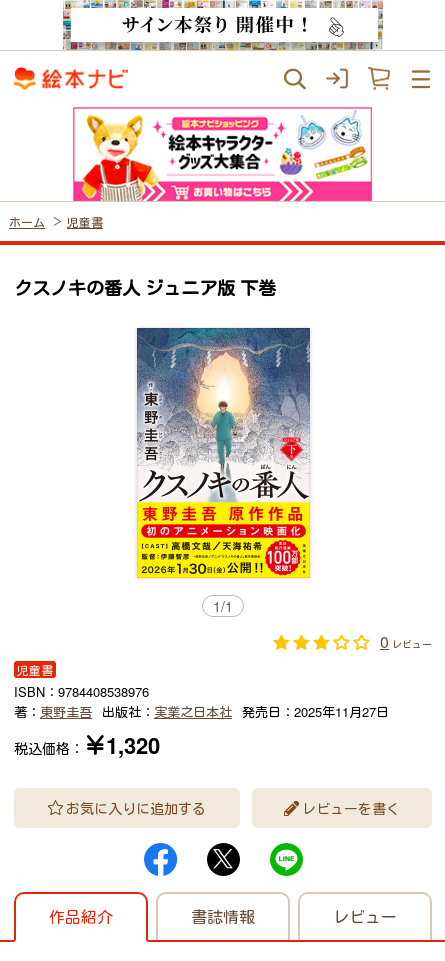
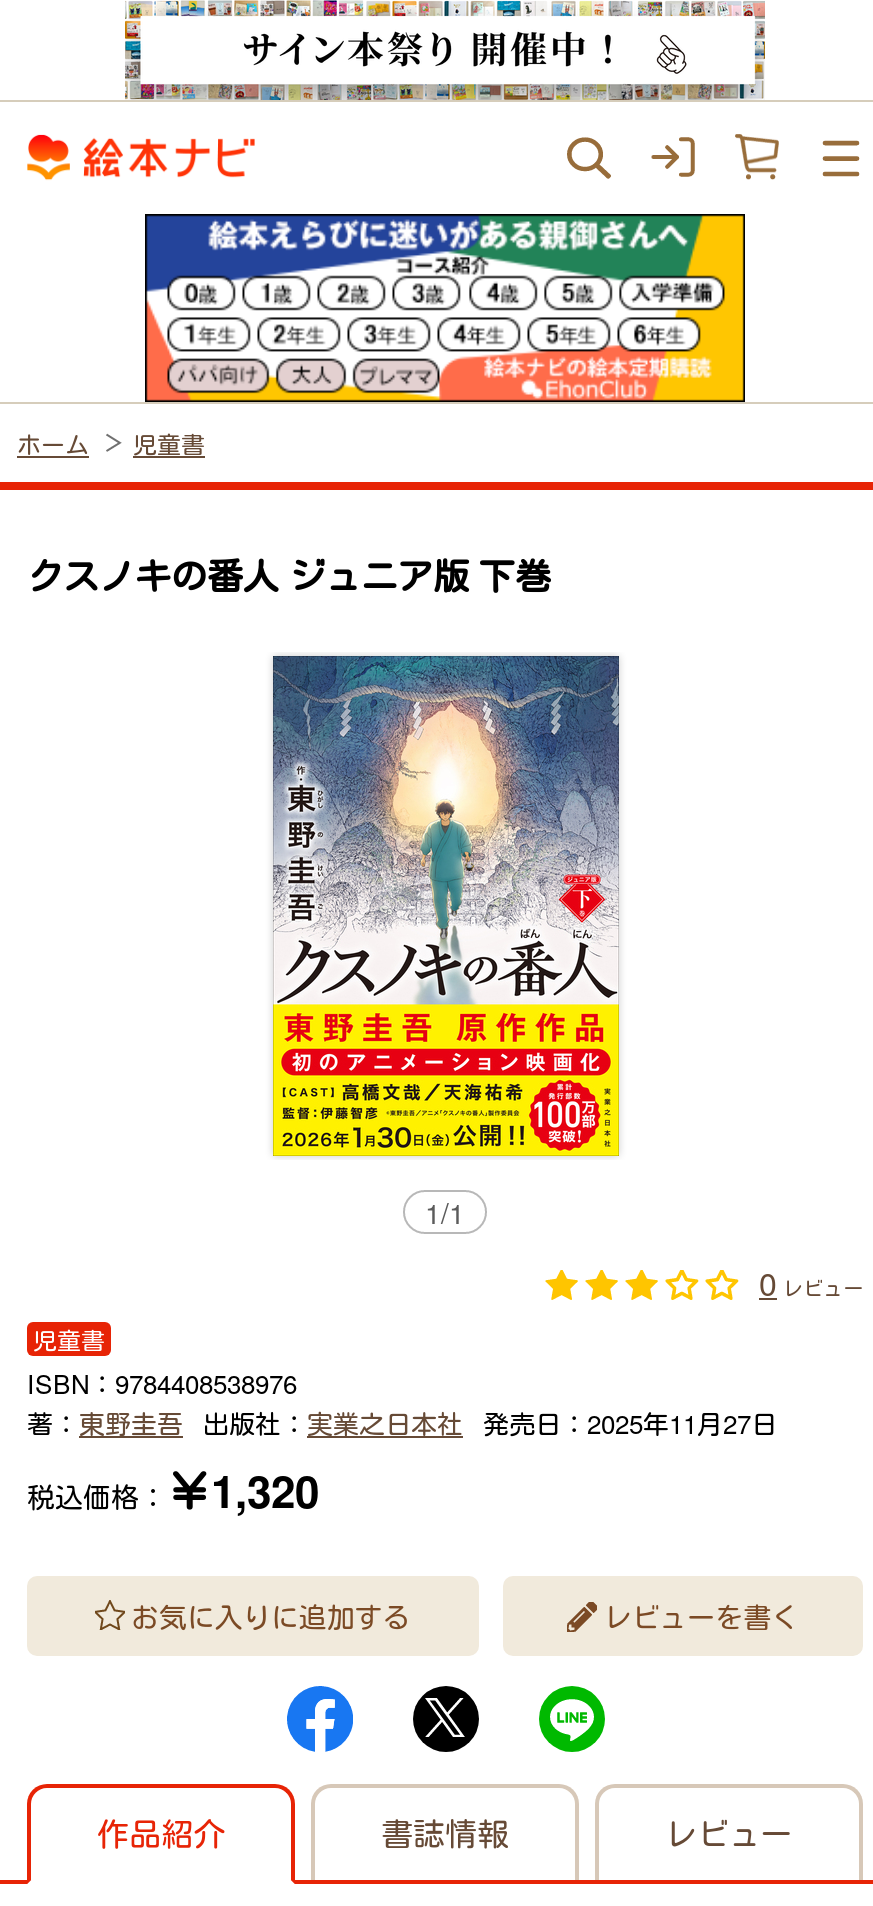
- [image]
+ [image]
